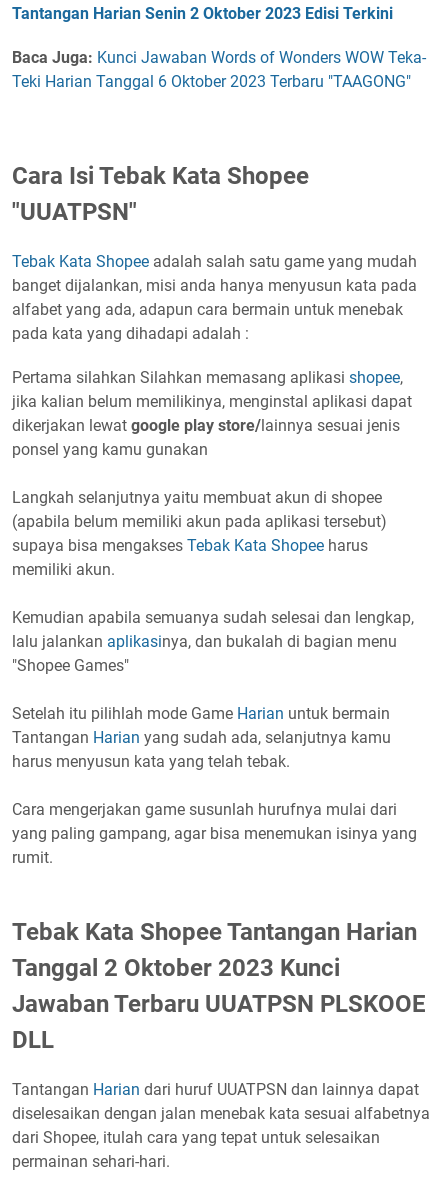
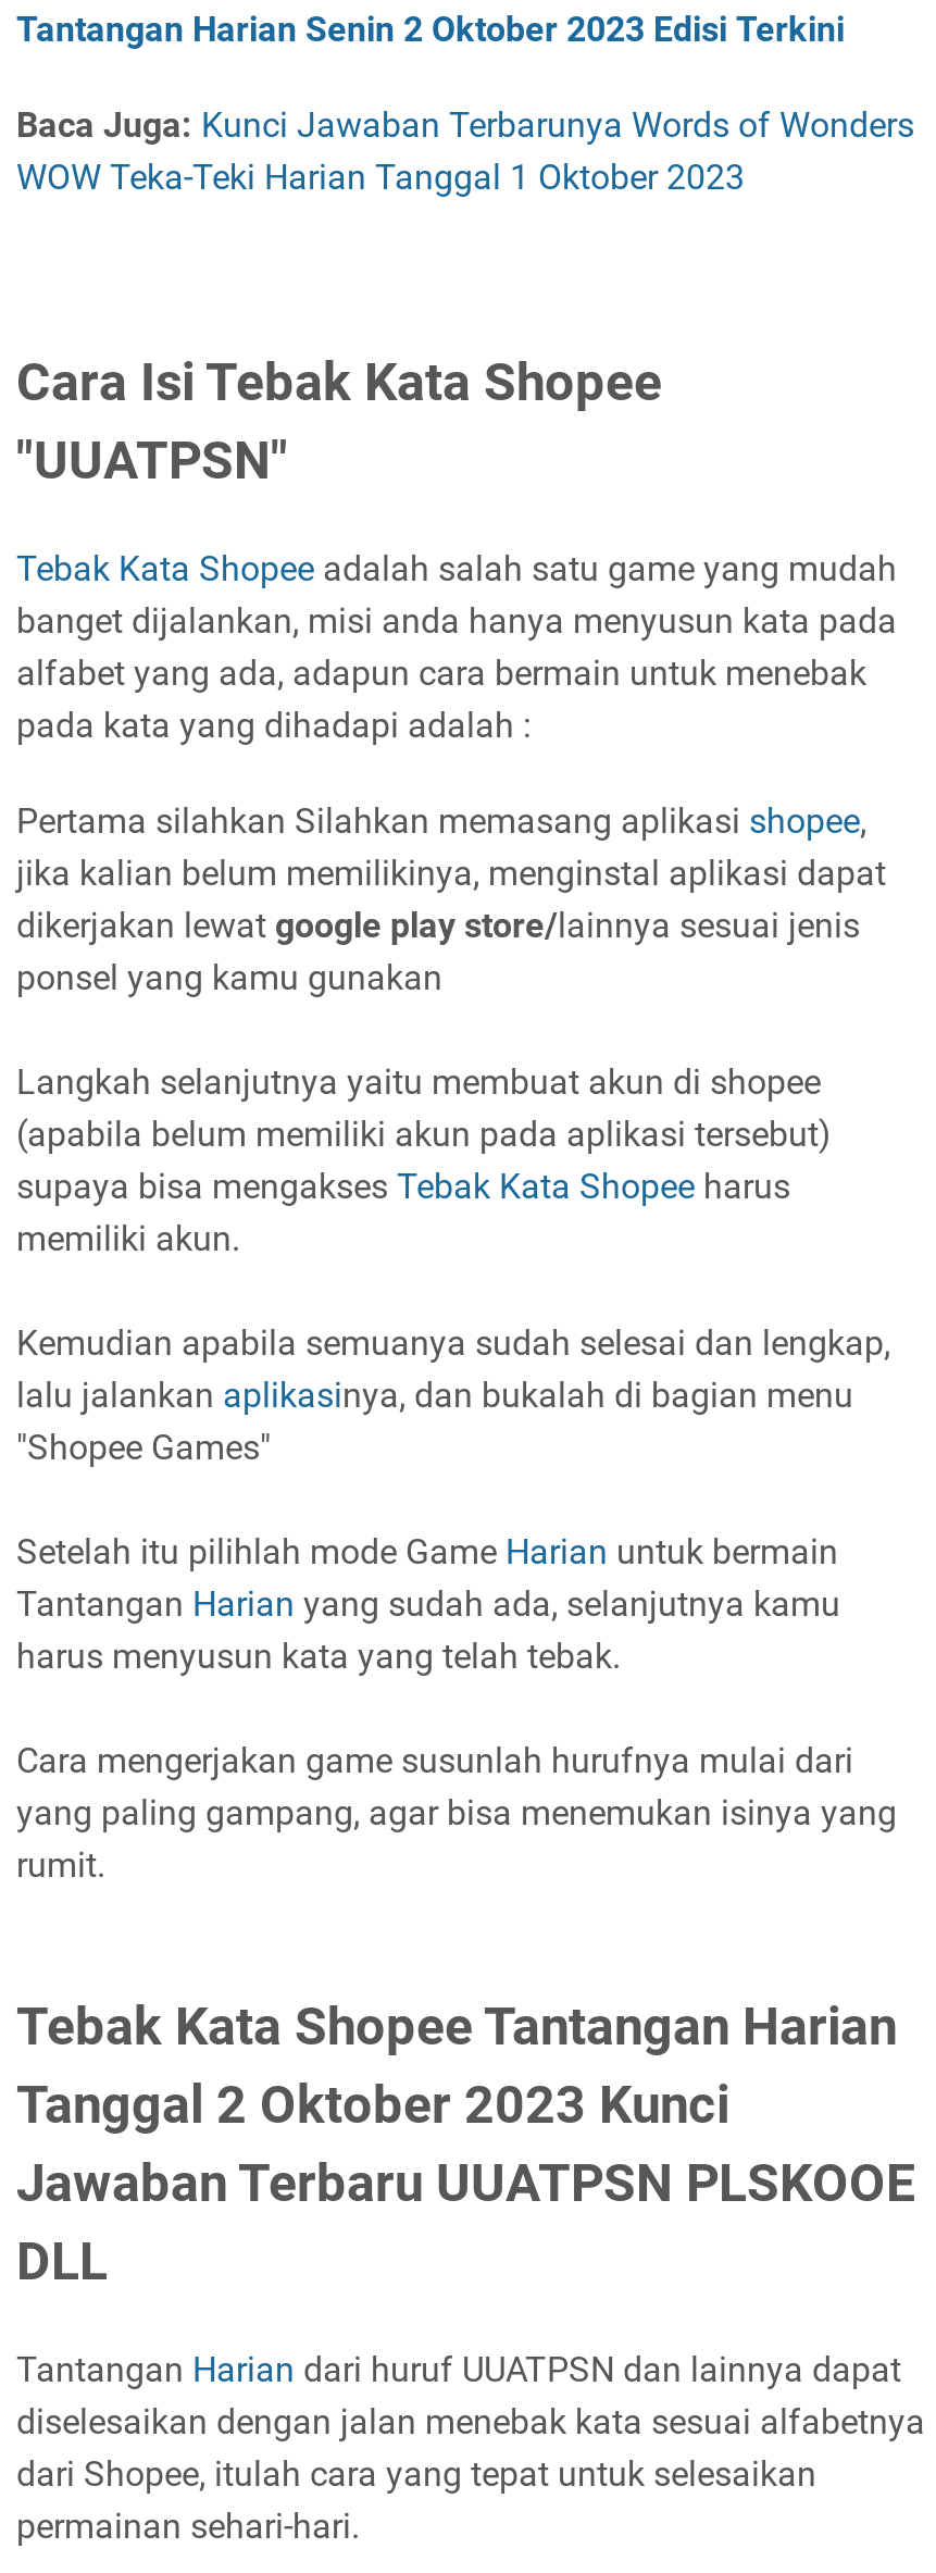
- Baca Juga: Kunci Jawaban Words of Wonders WOW Teka-
- Teki Harian Tanggal 6 Oktober 2023 Terbaru "TAAGONG"
+ Baca Juga: Kunci Jawaban Terbarunya Words of Wonders
+ WOW Teka-Teki Harian Tanggal 1 Oktober 2023
